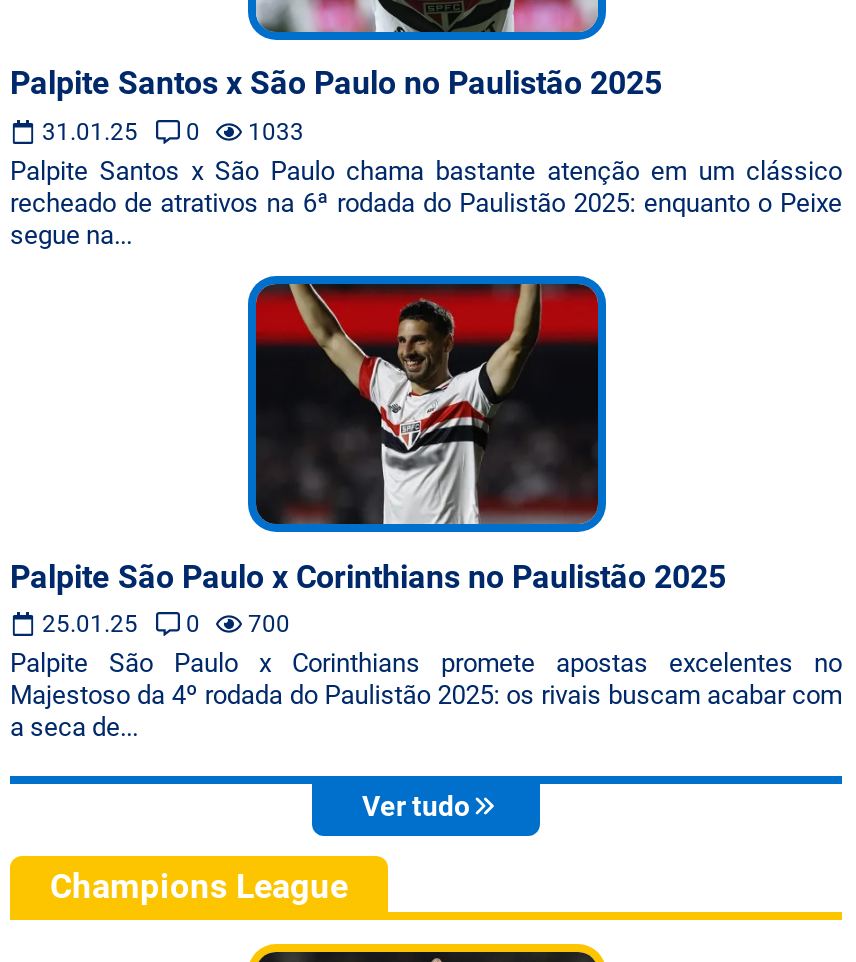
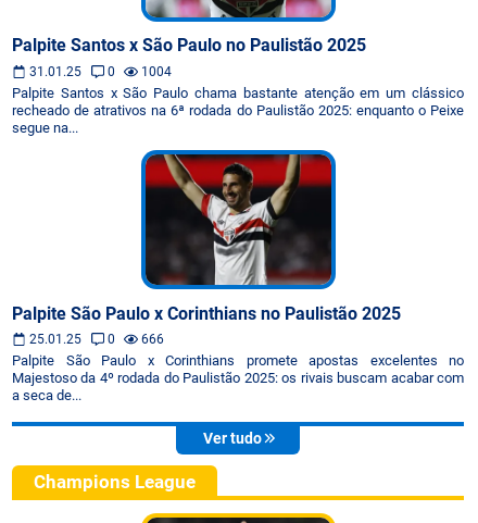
- 31.01.25 0 1033
+ 31.01.25 0 1004

- 25.01.25 0 700
+ 25.01.25 0 666
